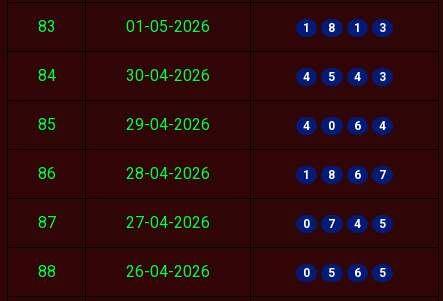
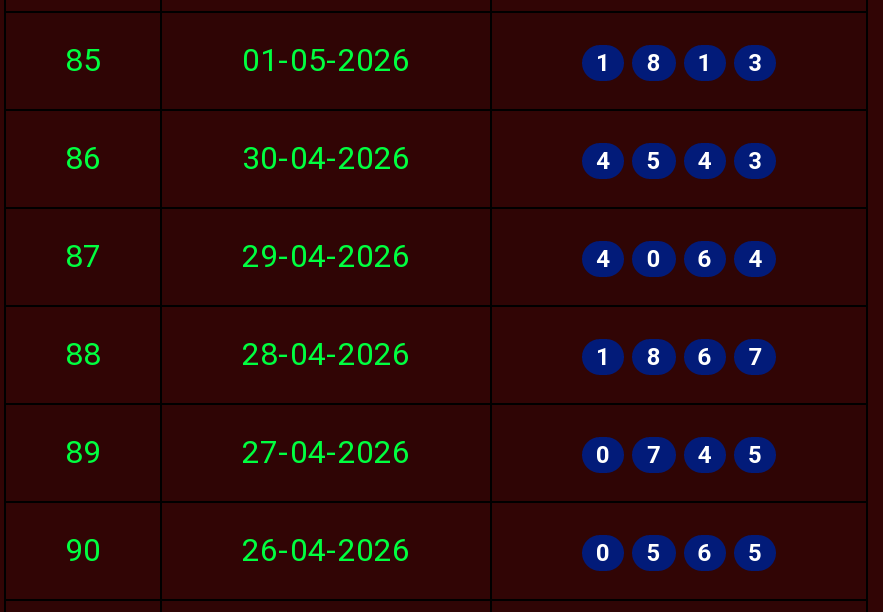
- 83
+ 85

- 84
+ 86

- 85
+ 87

- 86
+ 88

- 87
+ 89

- 88
+ 90
